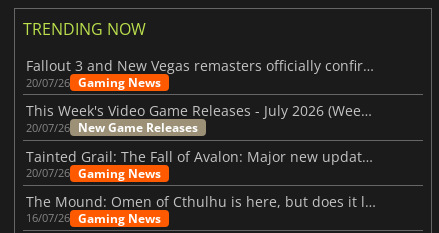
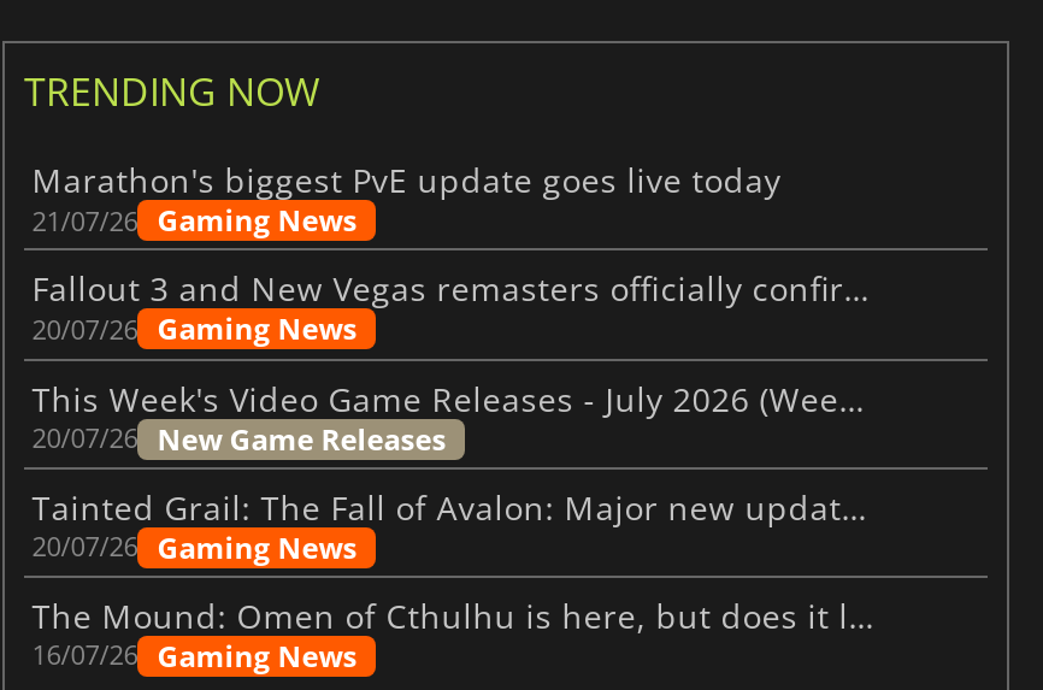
+ Marathon's biggest PvE update goes live today
+ 21/07/26 Gaming News
